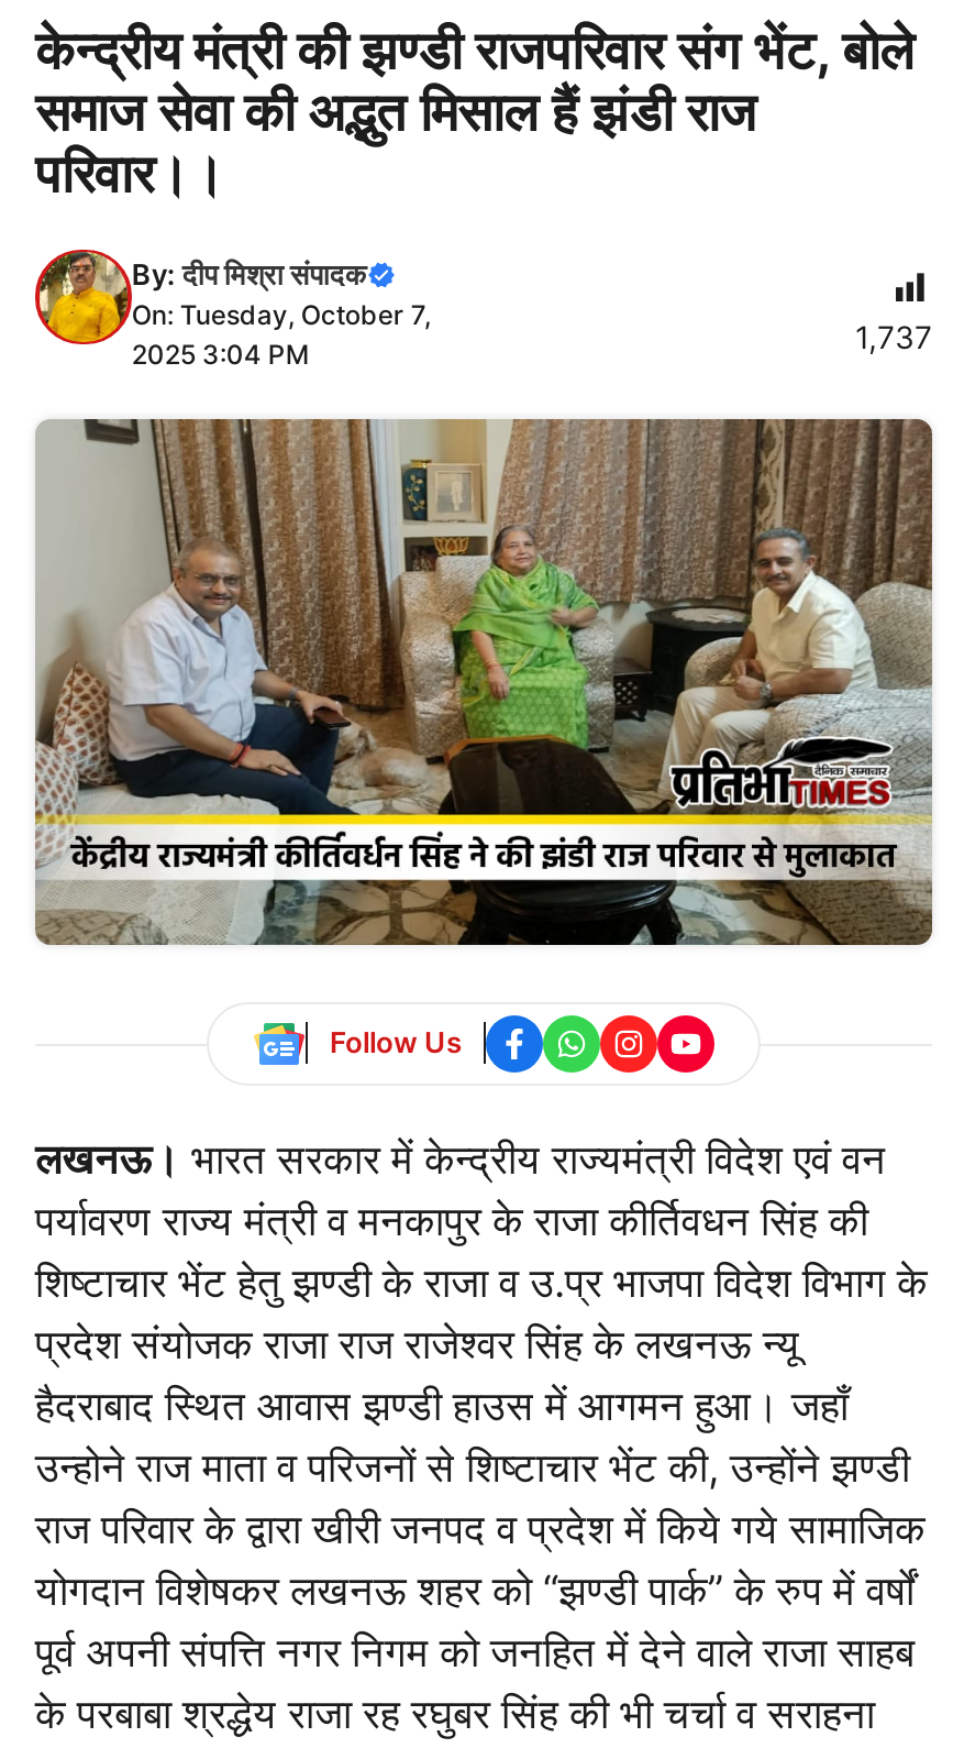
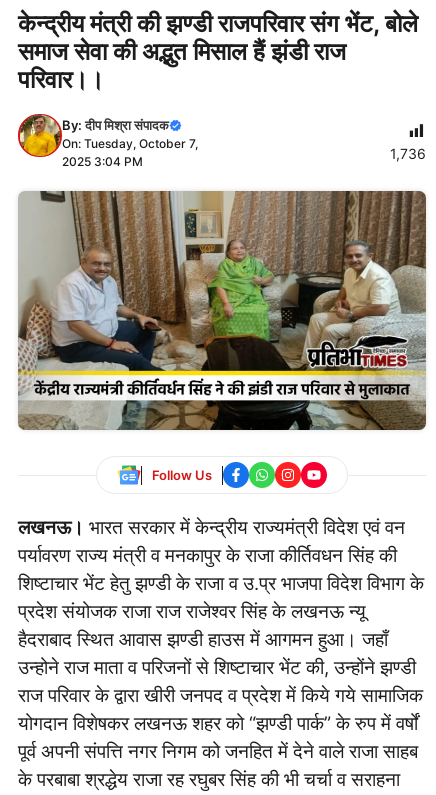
- 1,737
+ 1,736
